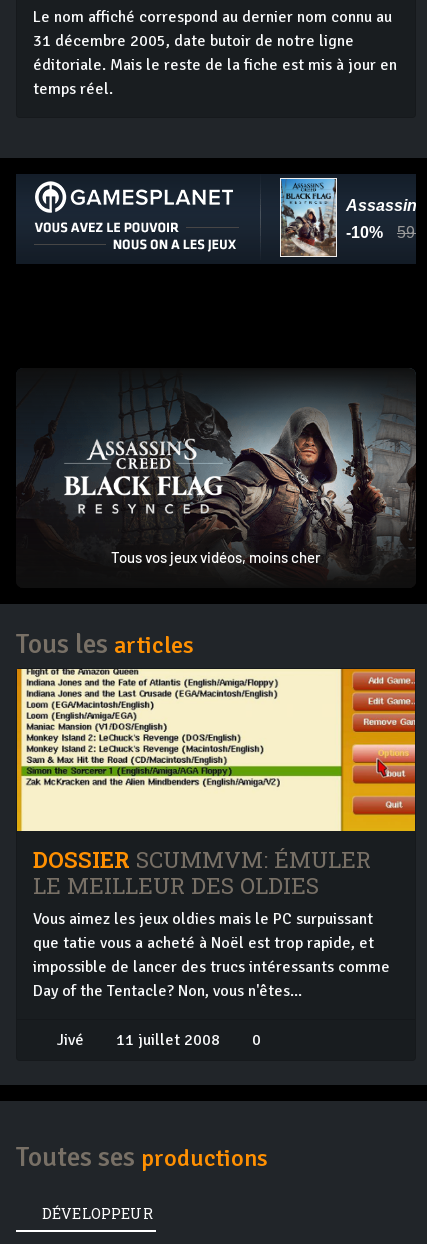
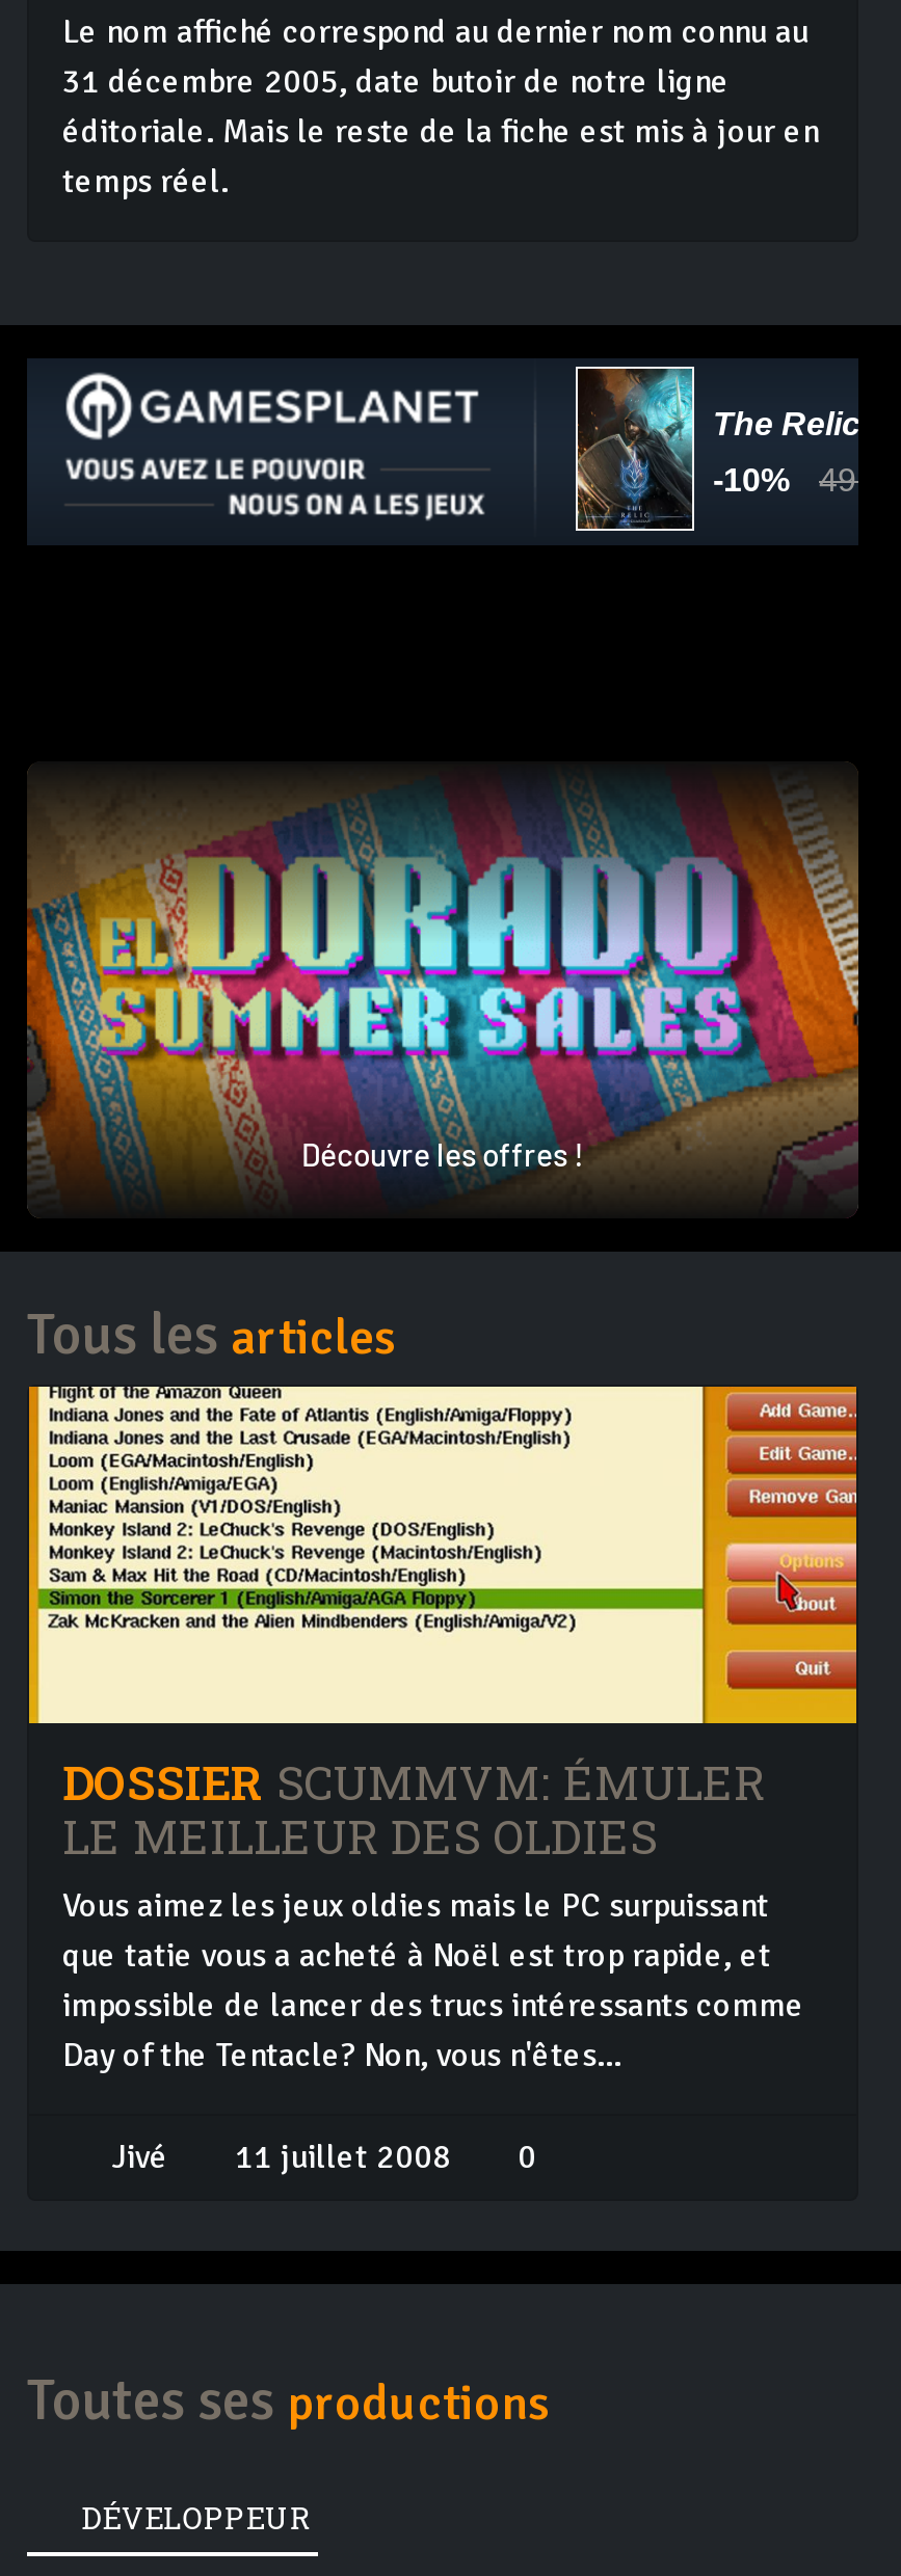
- [image]
+ [image]

- [image]
- Tous vos jeux vidéos, moins cher
+ [image]
+ Découvre les offres !
